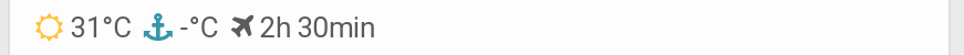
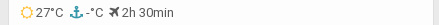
- 31°C -°C 2h 30min
+ 27°C -°C 2h 30min
